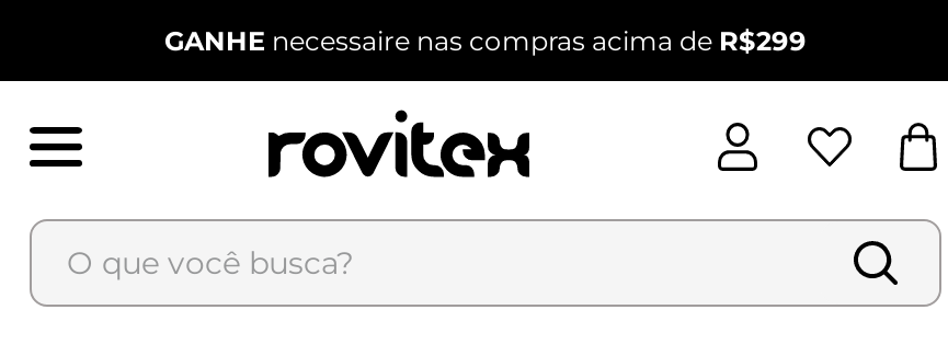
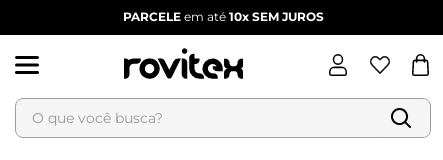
- GANHE necessaire nas compras acima de R$299
+ PARCELE em até 10x SEM JUROS
